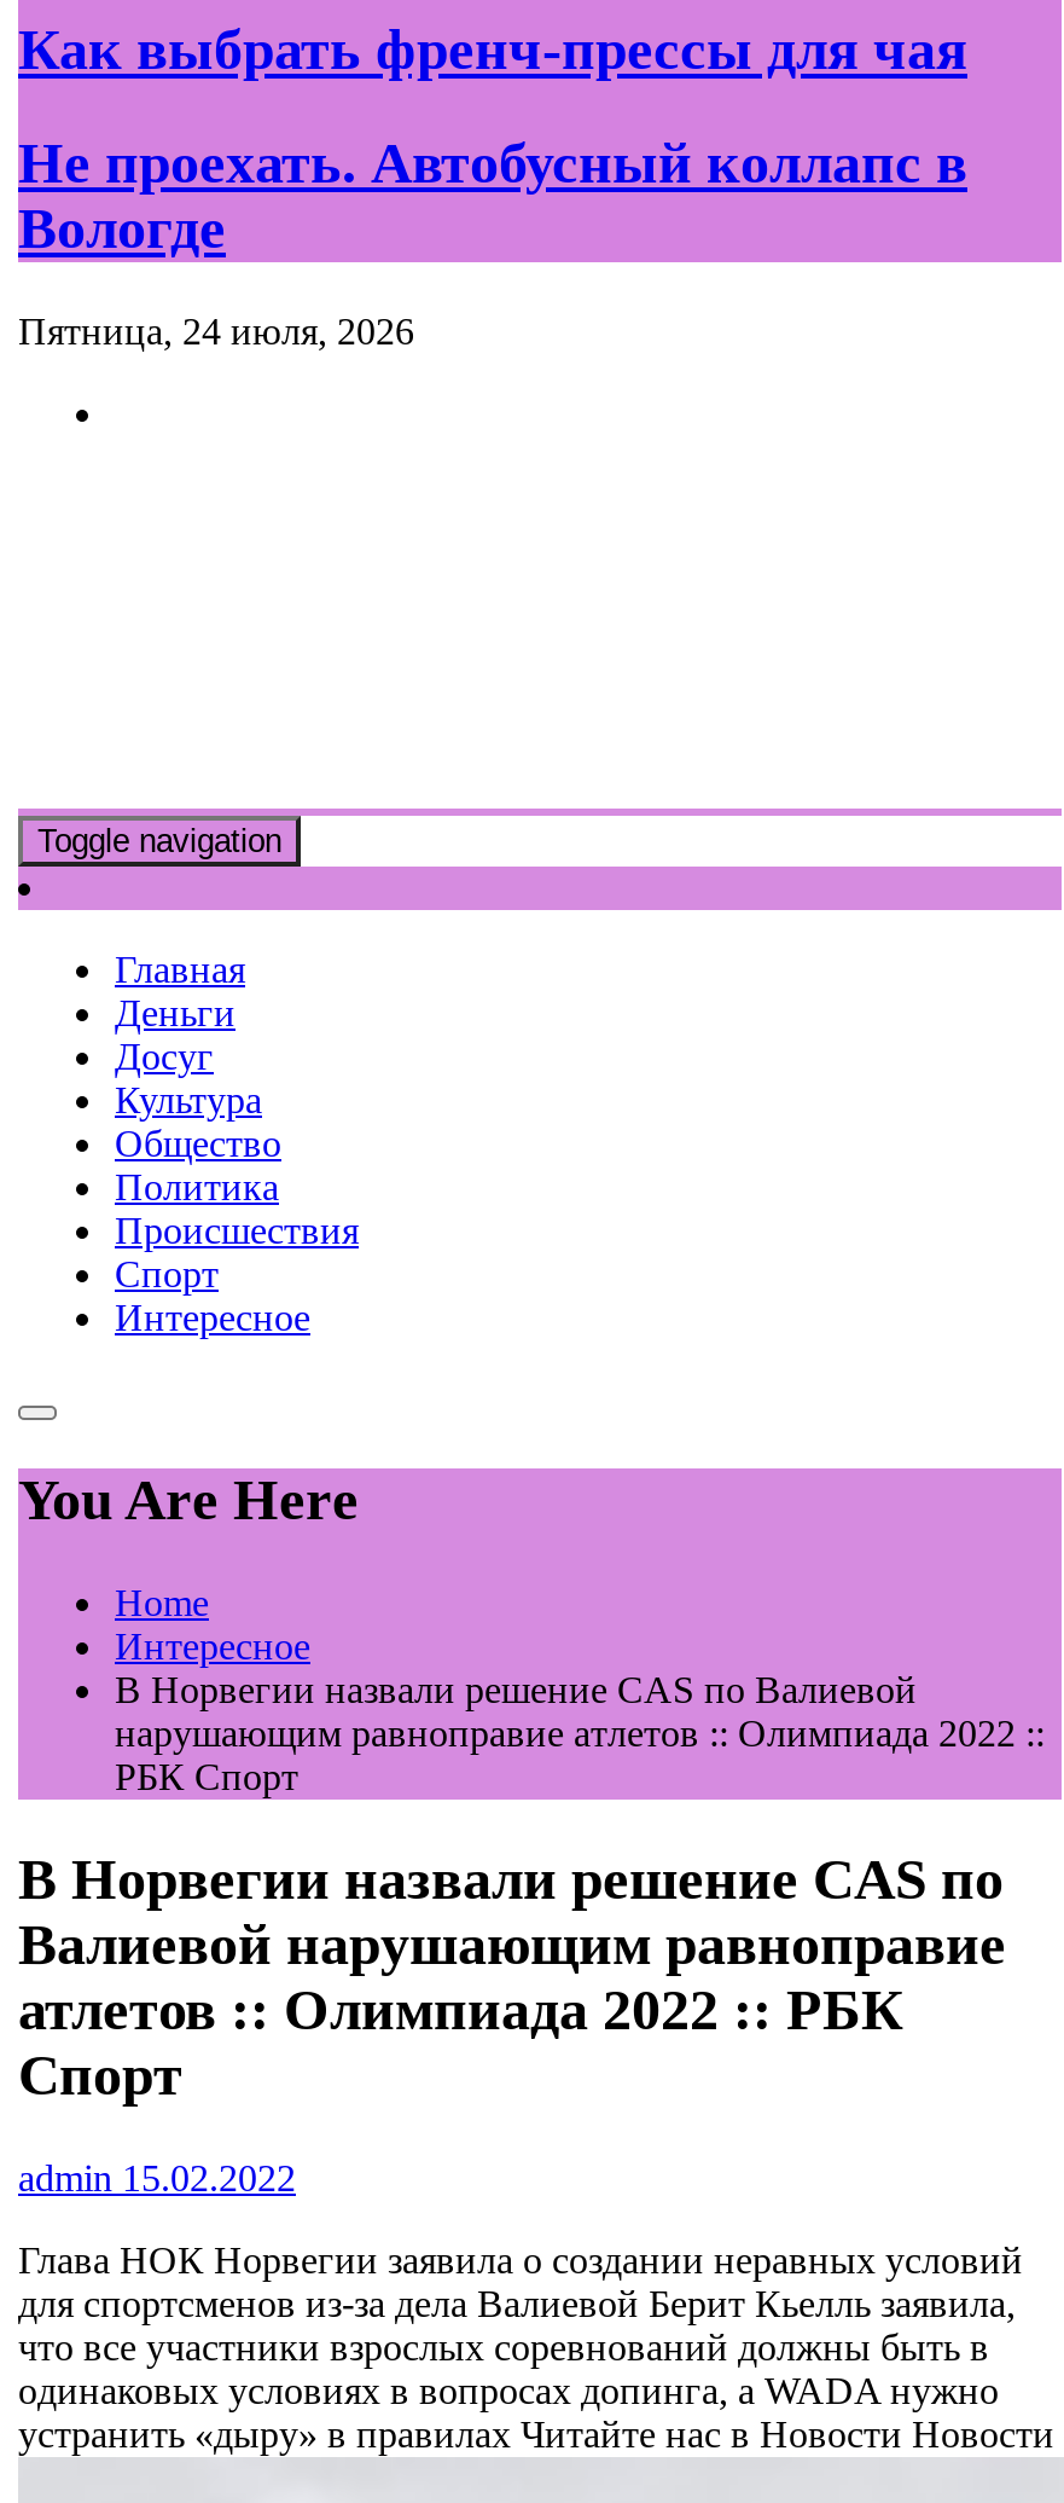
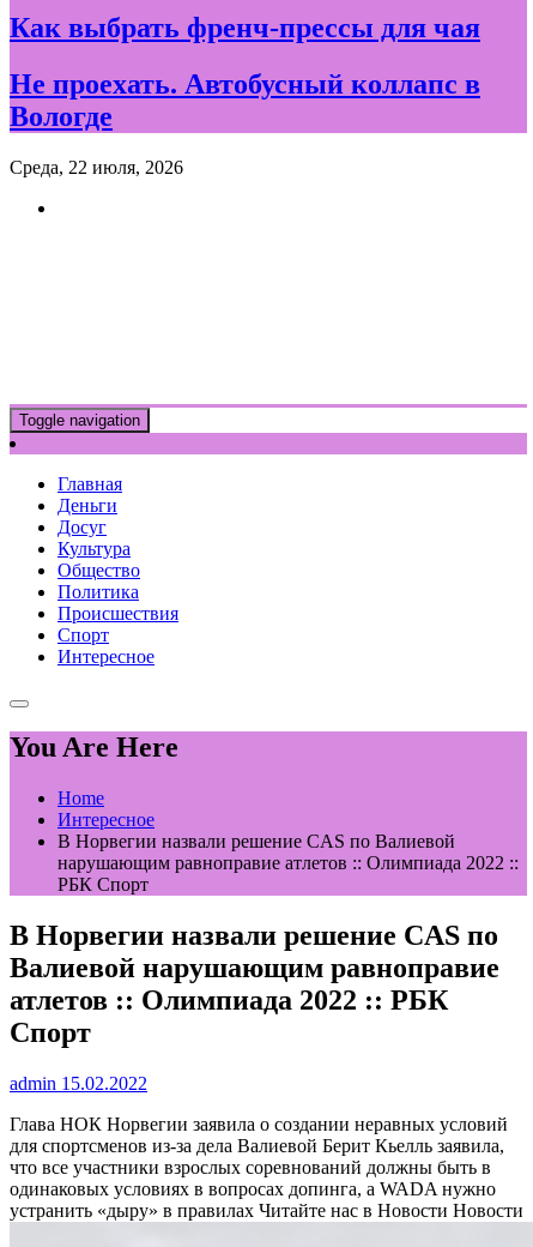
- Пятница, 24 июля, 2026
+ Среда, 22 июля, 2026
